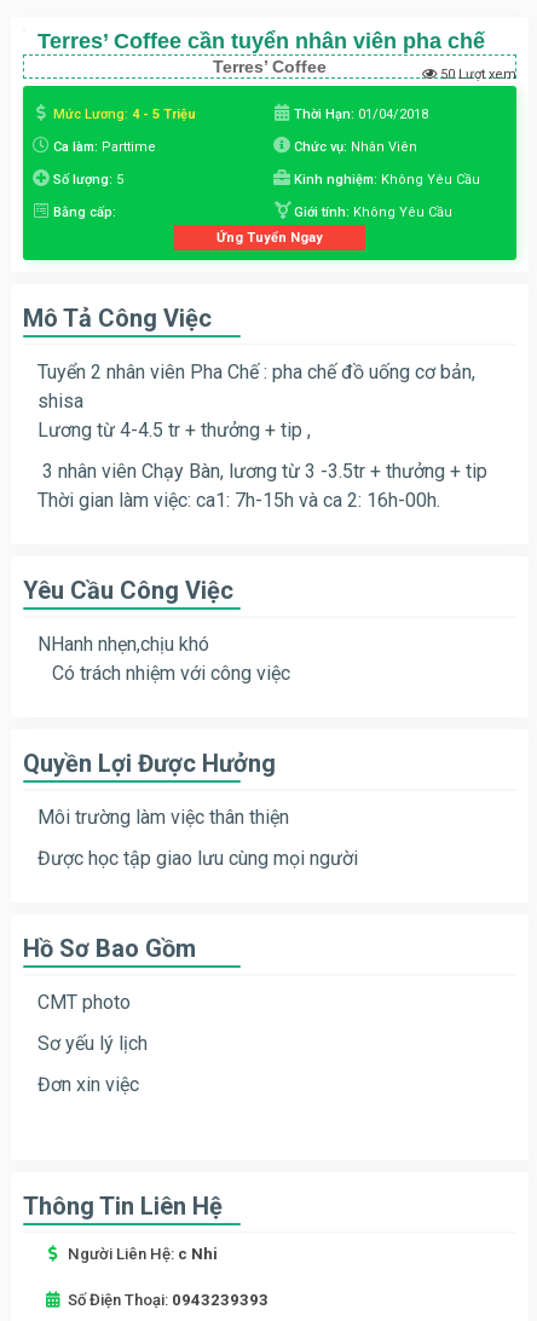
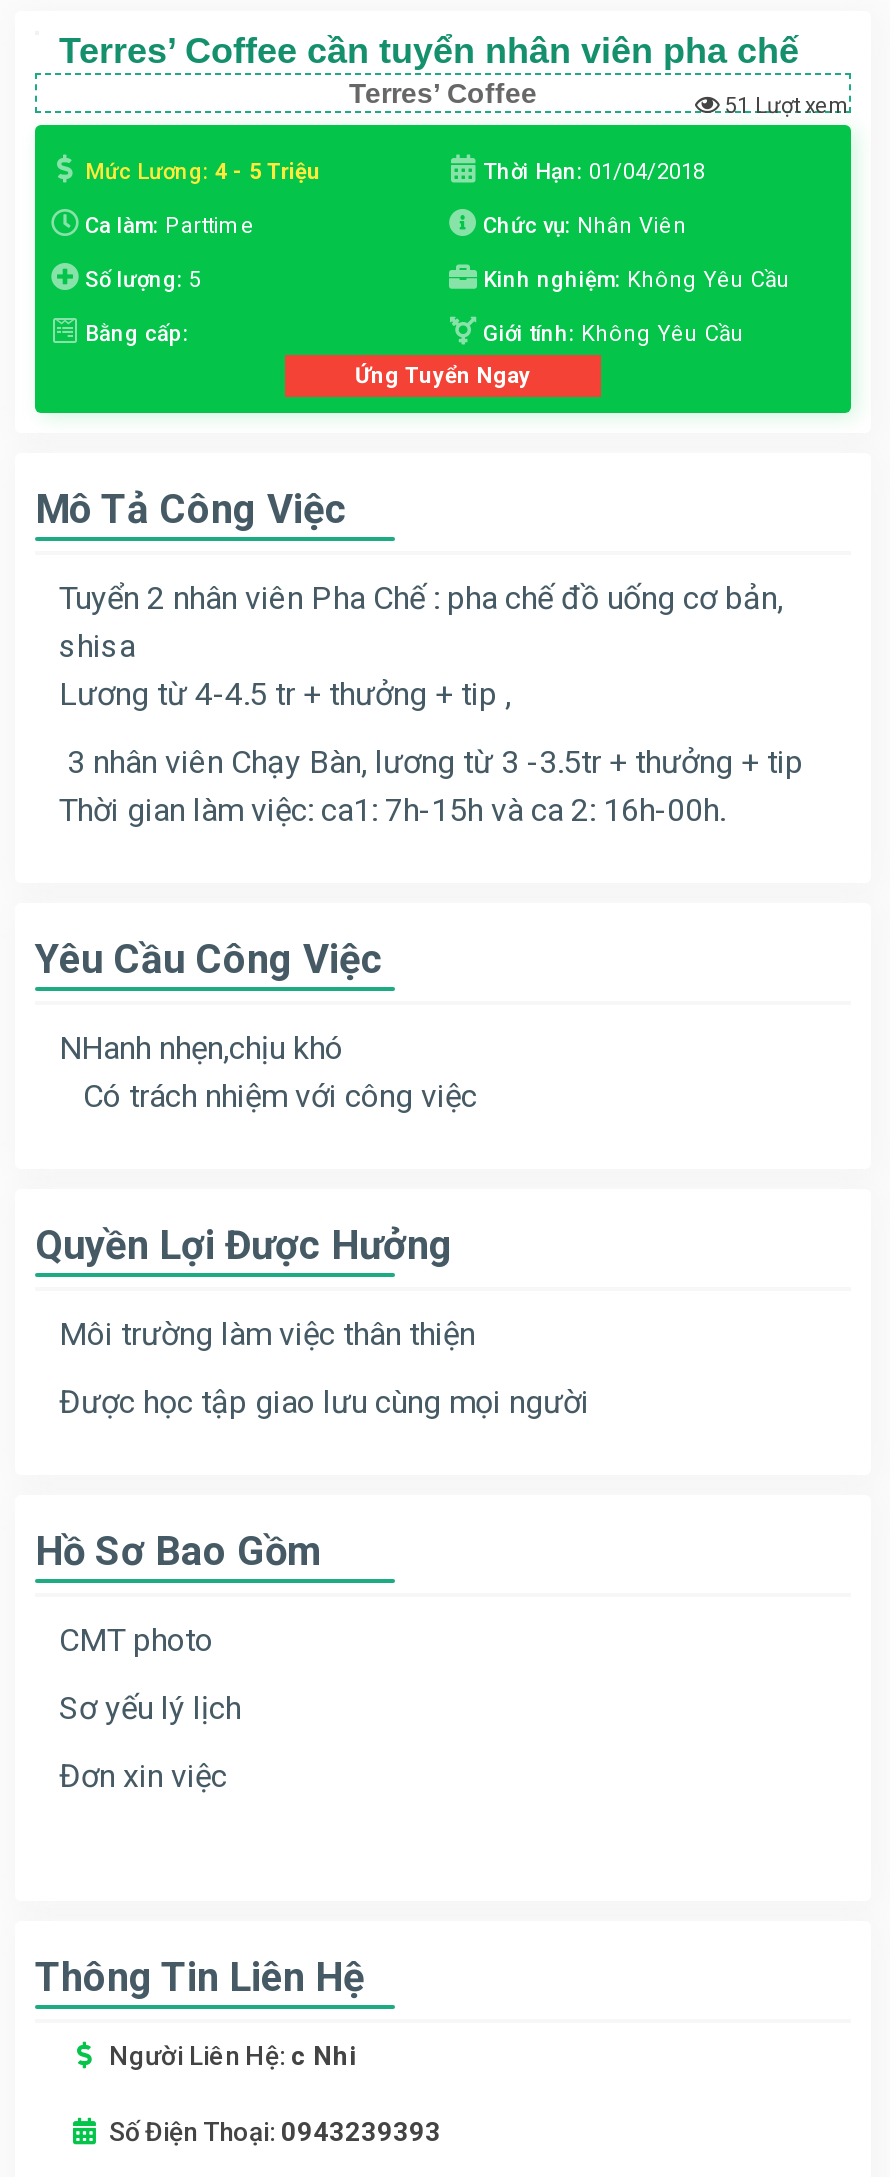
- 50 Lượt xem
+ 51 Lượt xem
